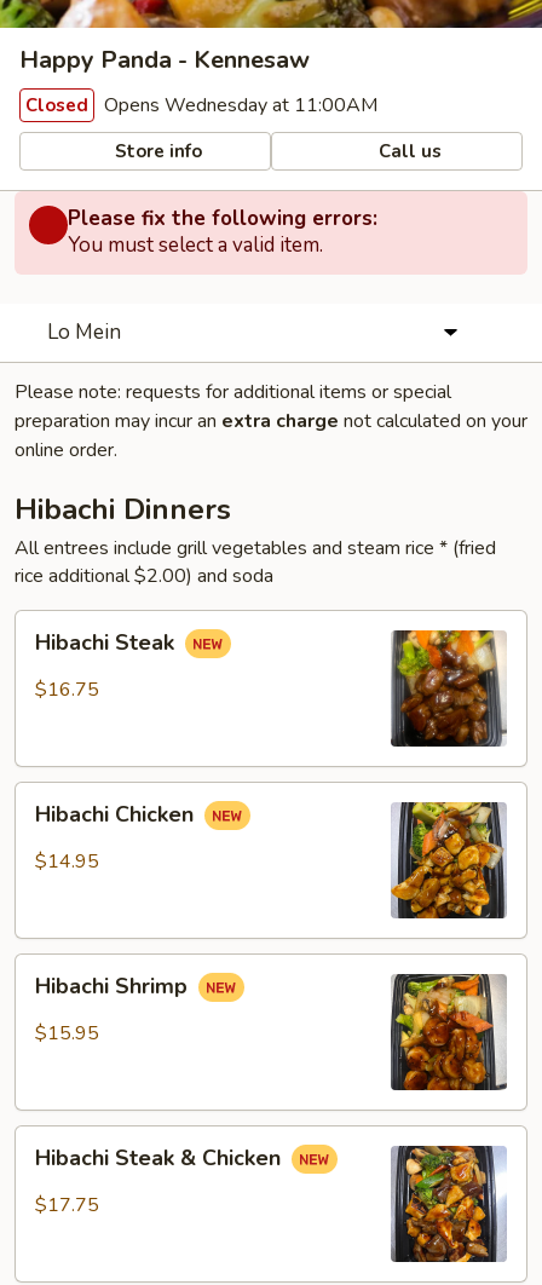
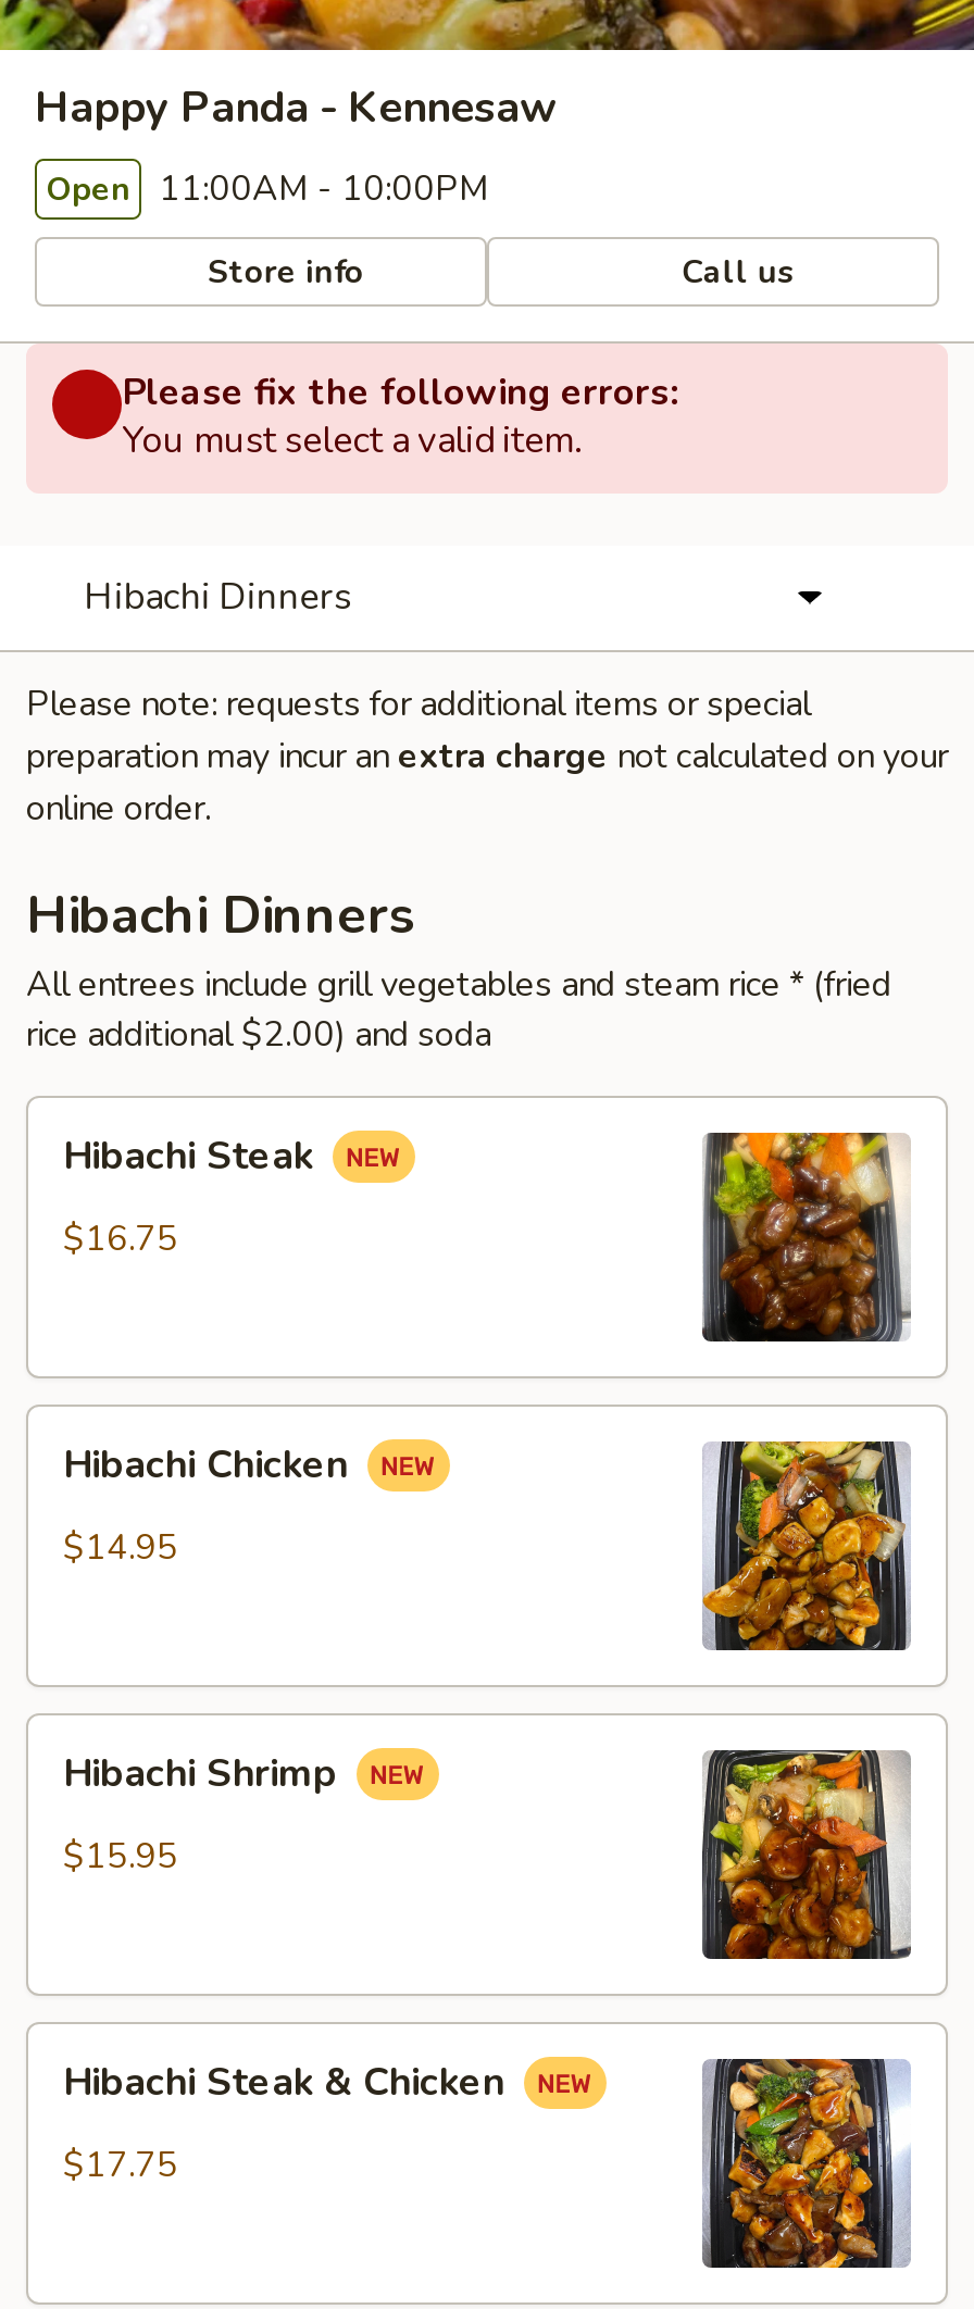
- Closed Opens Wednesday at 11:00AM
+ Open 11:00AM - 10:00PM

- Lo Mein
+ Hibachi Dinners
